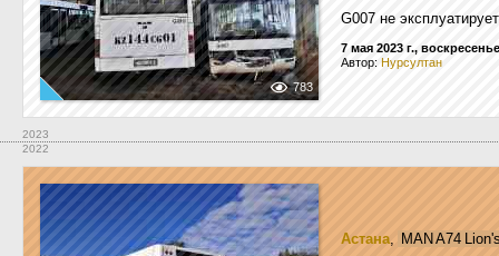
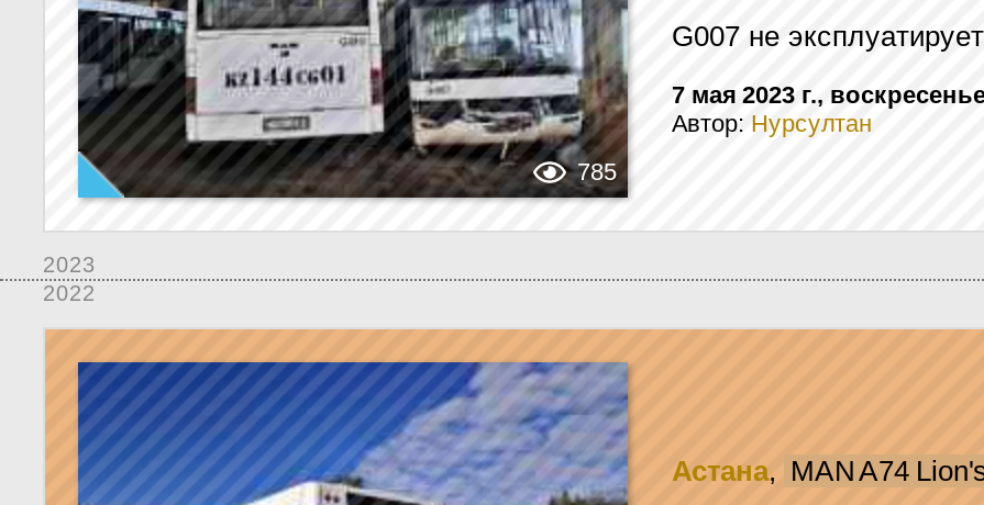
- 783
+ 785
